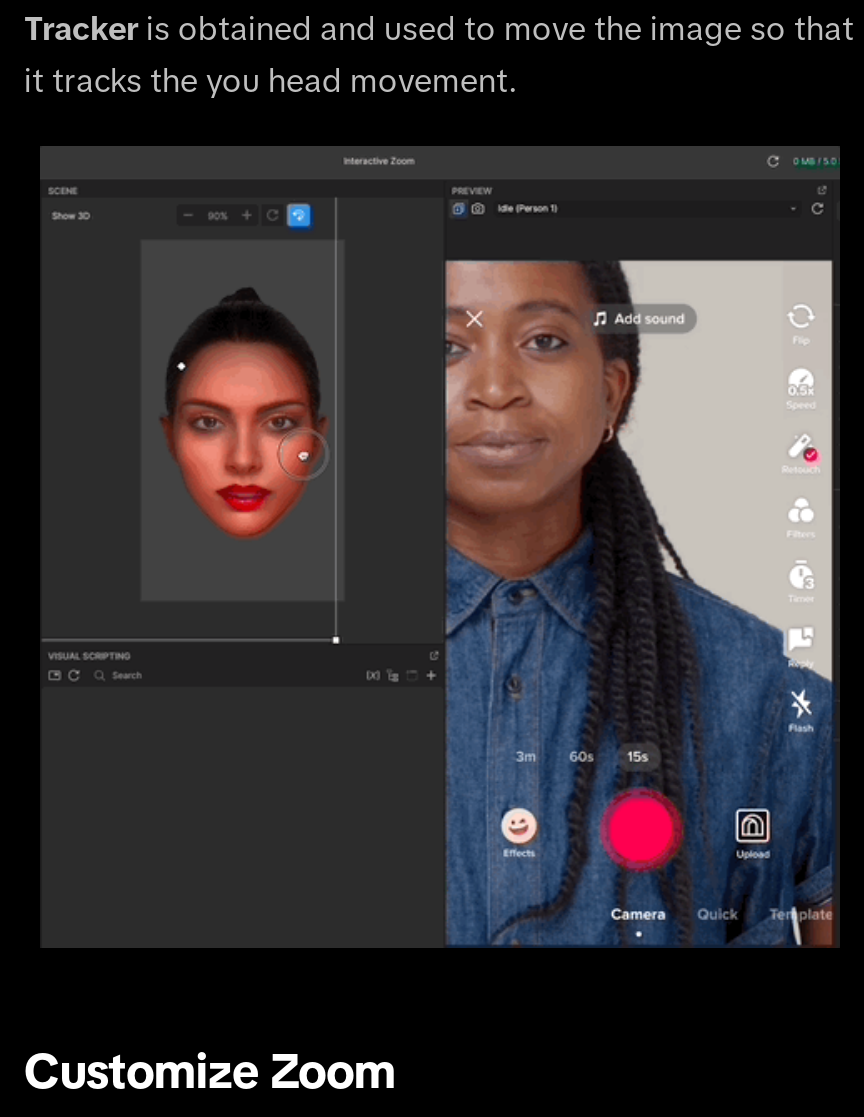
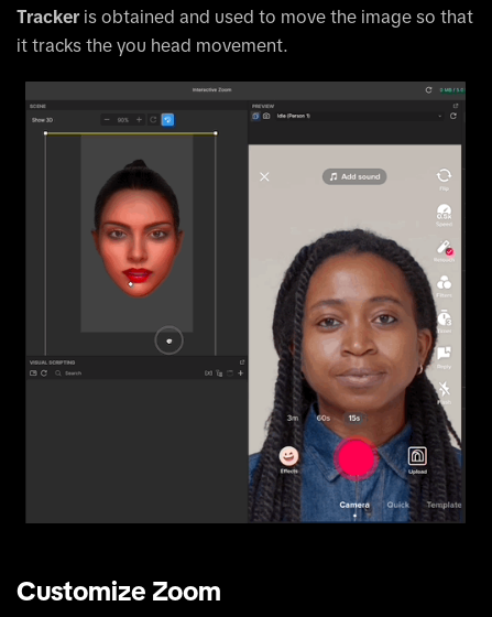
- [image]
+ [image]
